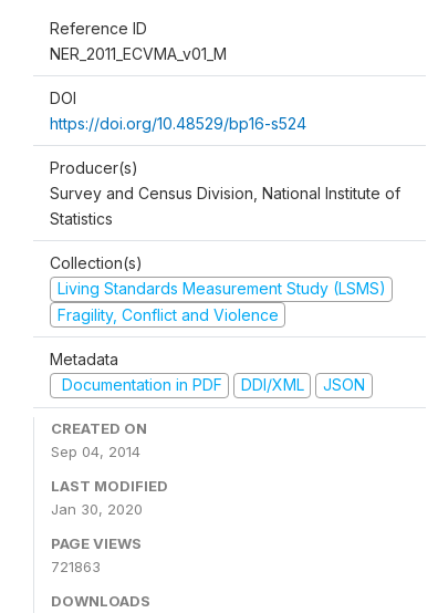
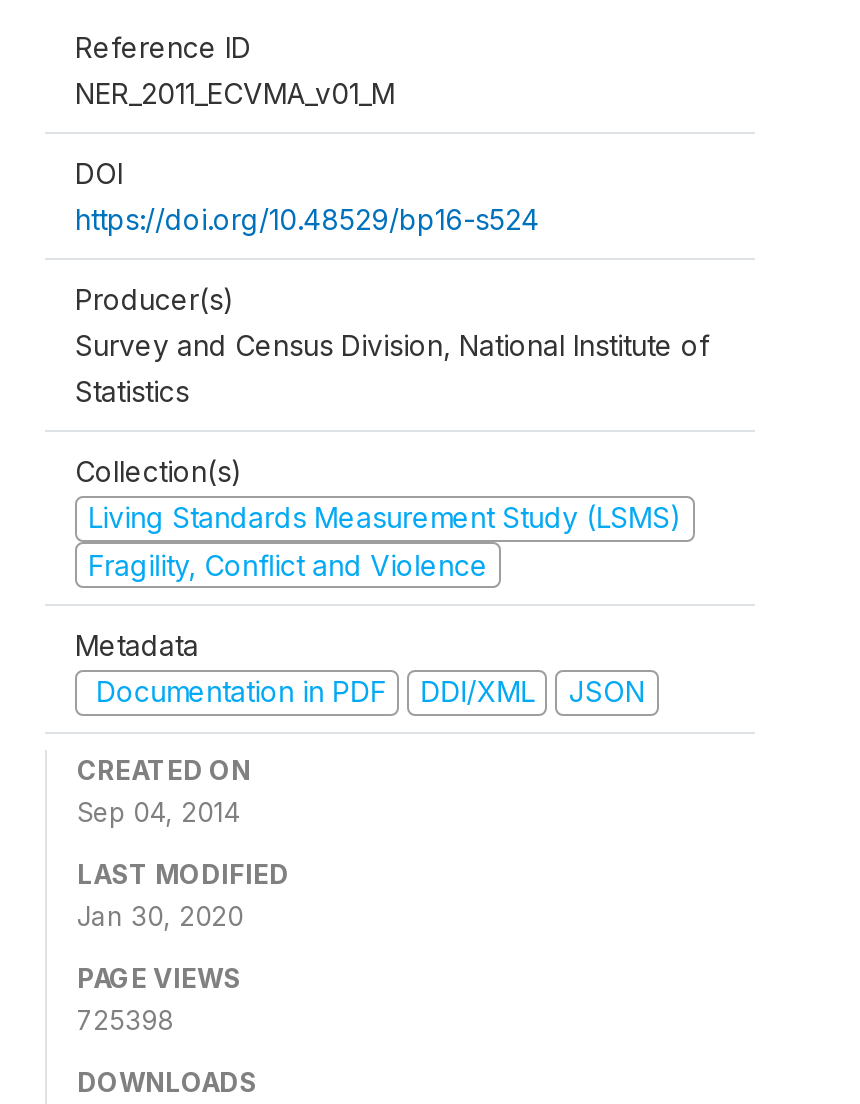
- 721863
+ 725398
